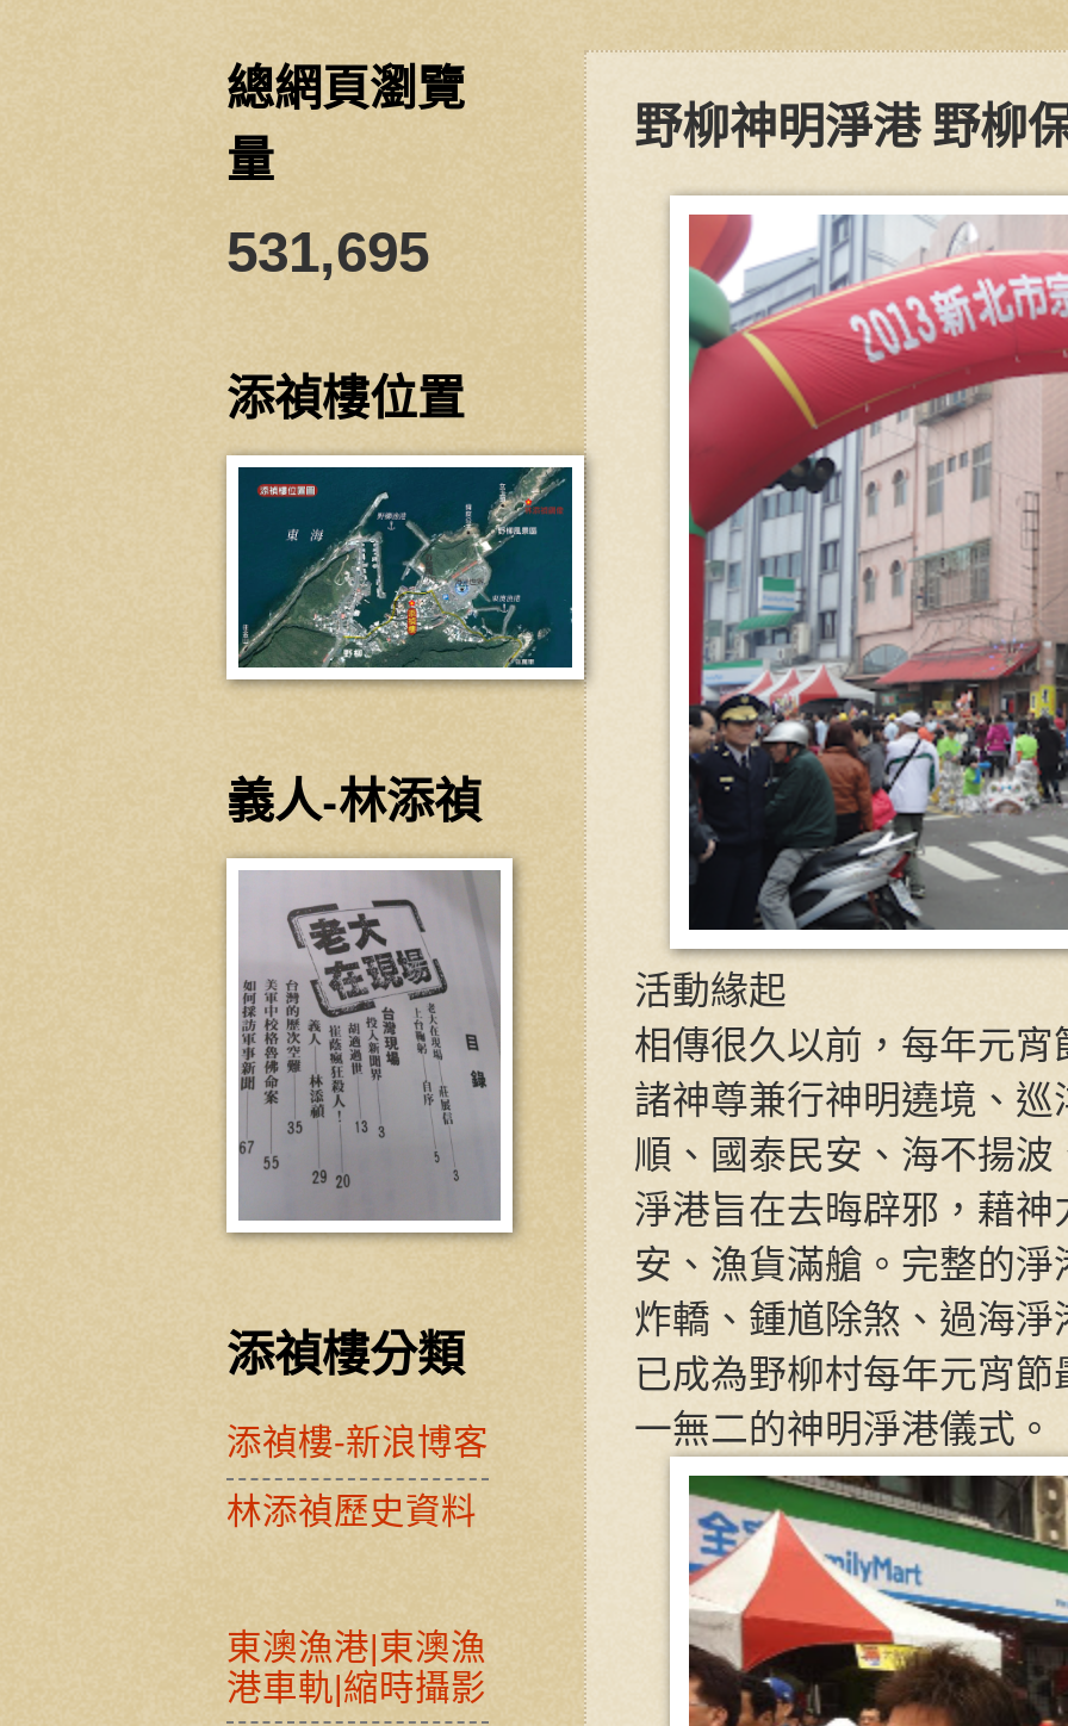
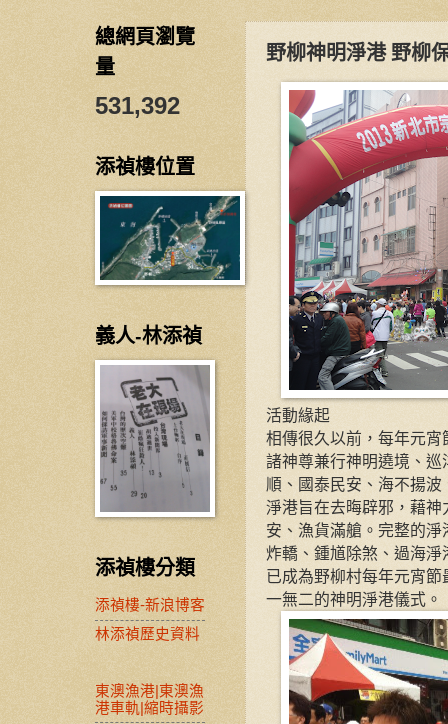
- 531,695
+ 531,392
